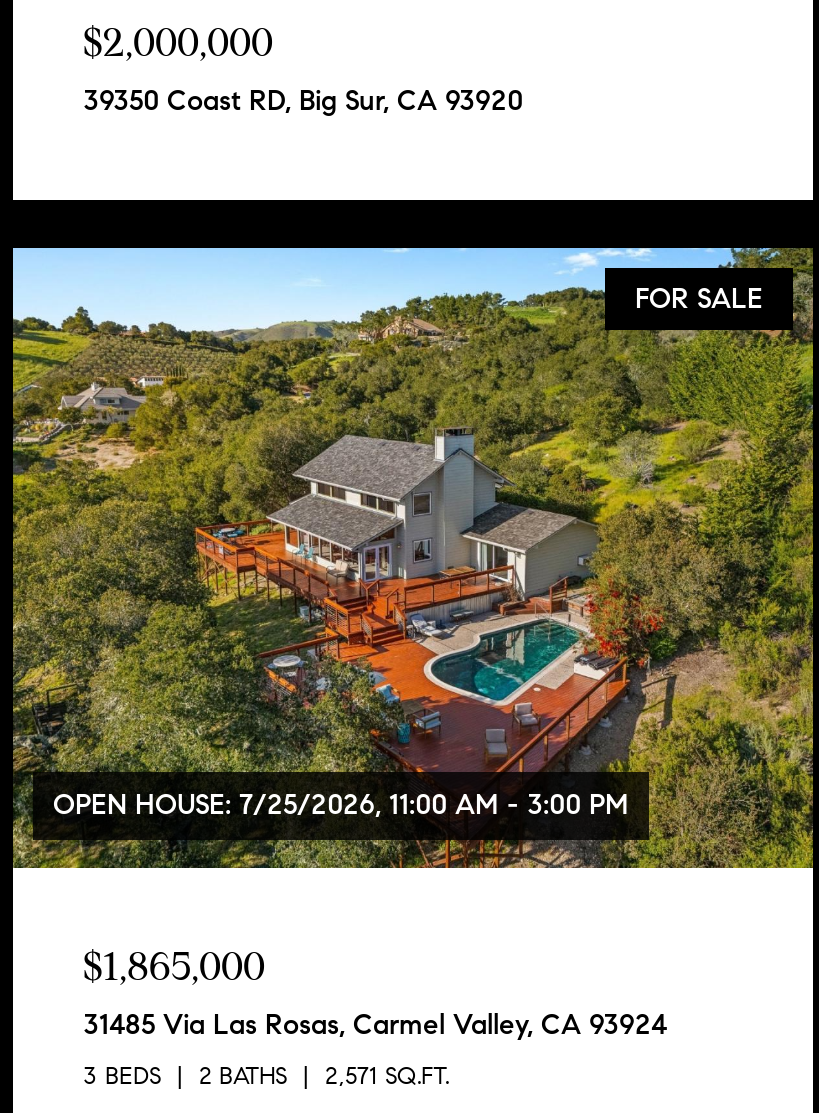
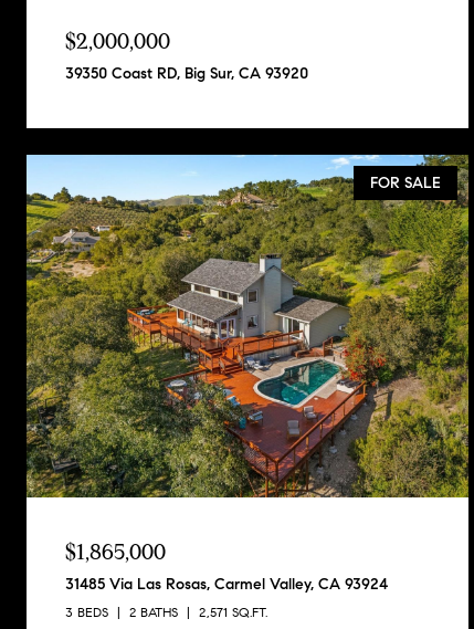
- OPEN HOUSE: 7/25/2026, 11:00 AM - 3:00 PM
